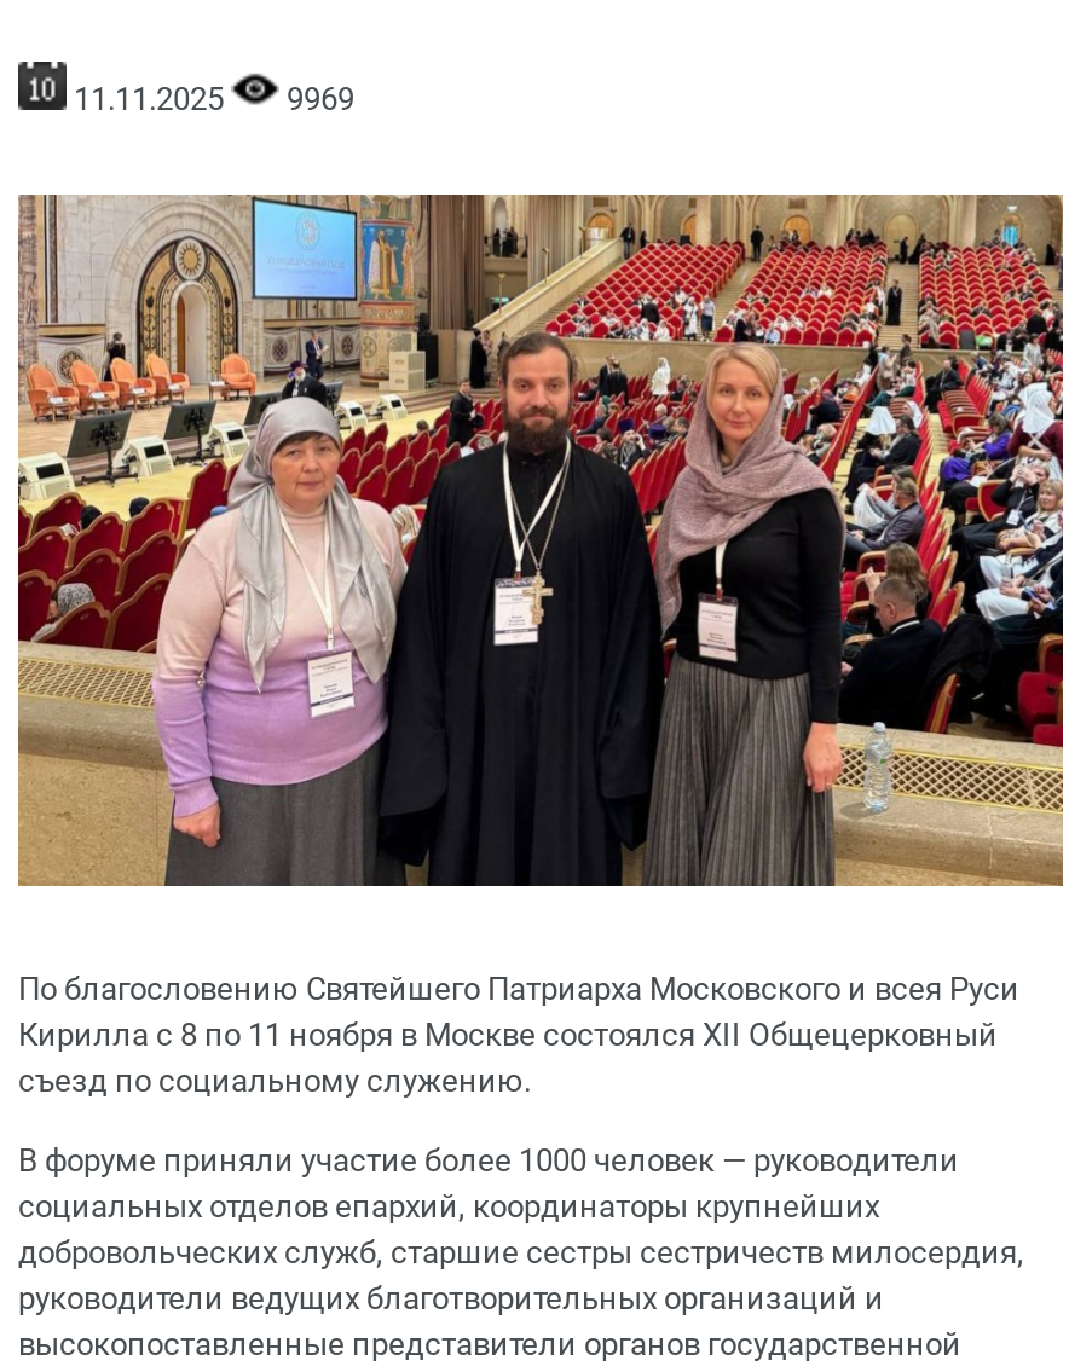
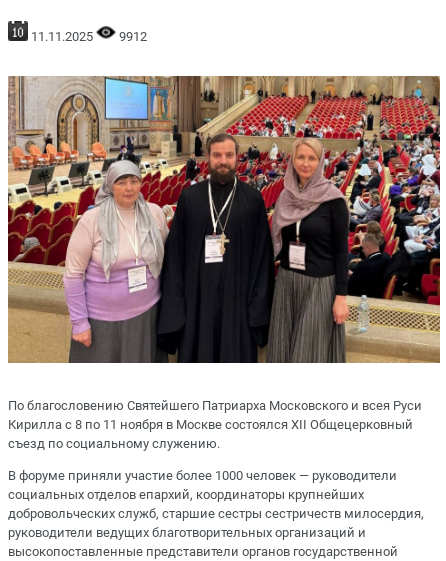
- 11.11.2025 9969
+ 11.11.2025 9912
